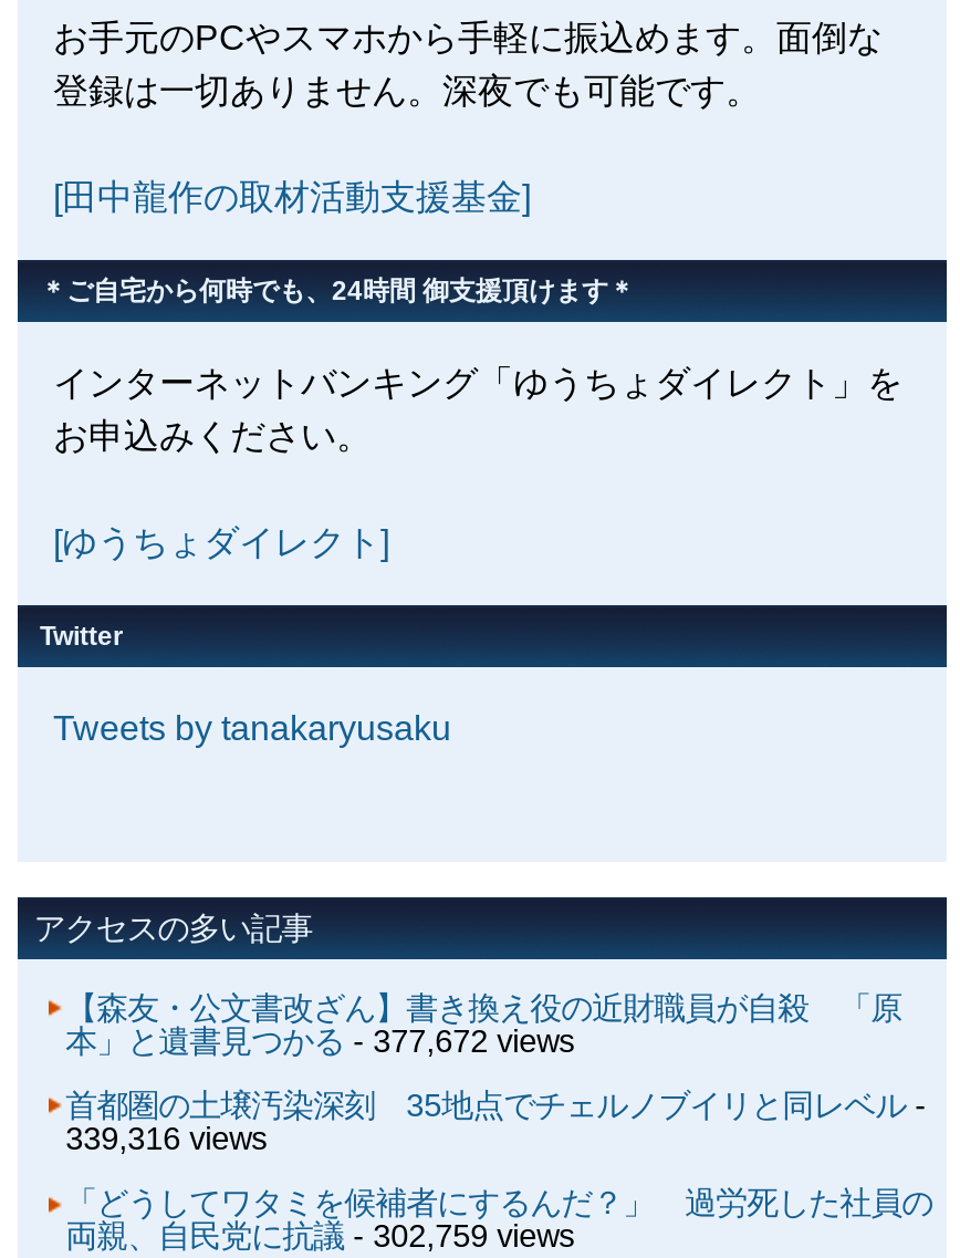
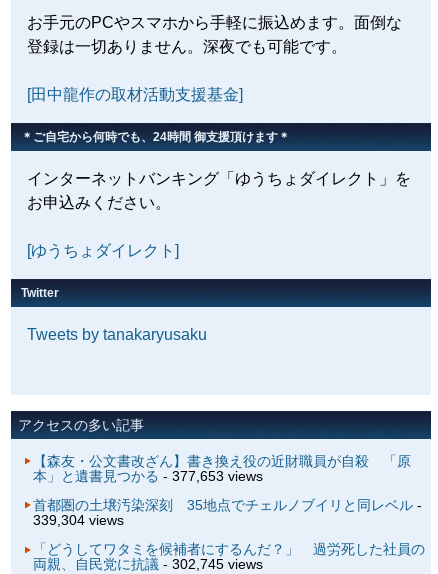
- 本」と遺書見つかる- 377,672 views
+ 本」と遺書見つかる- 377,653 views

- 339,316 views
+ 339,304 views

- 両親、自民党に抗議- 302,759 views
+ 両親、自民党に抗議- 302,745 views
